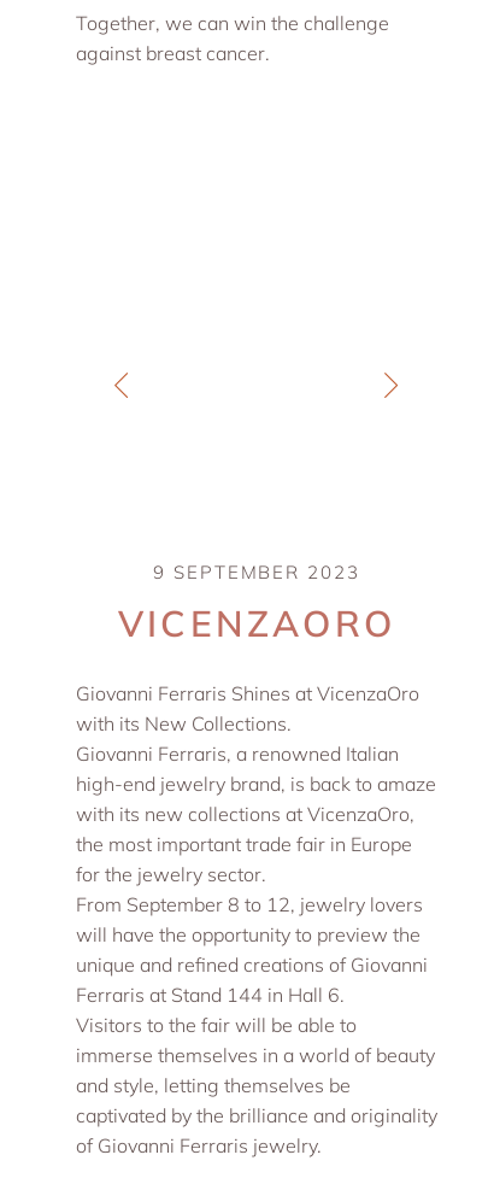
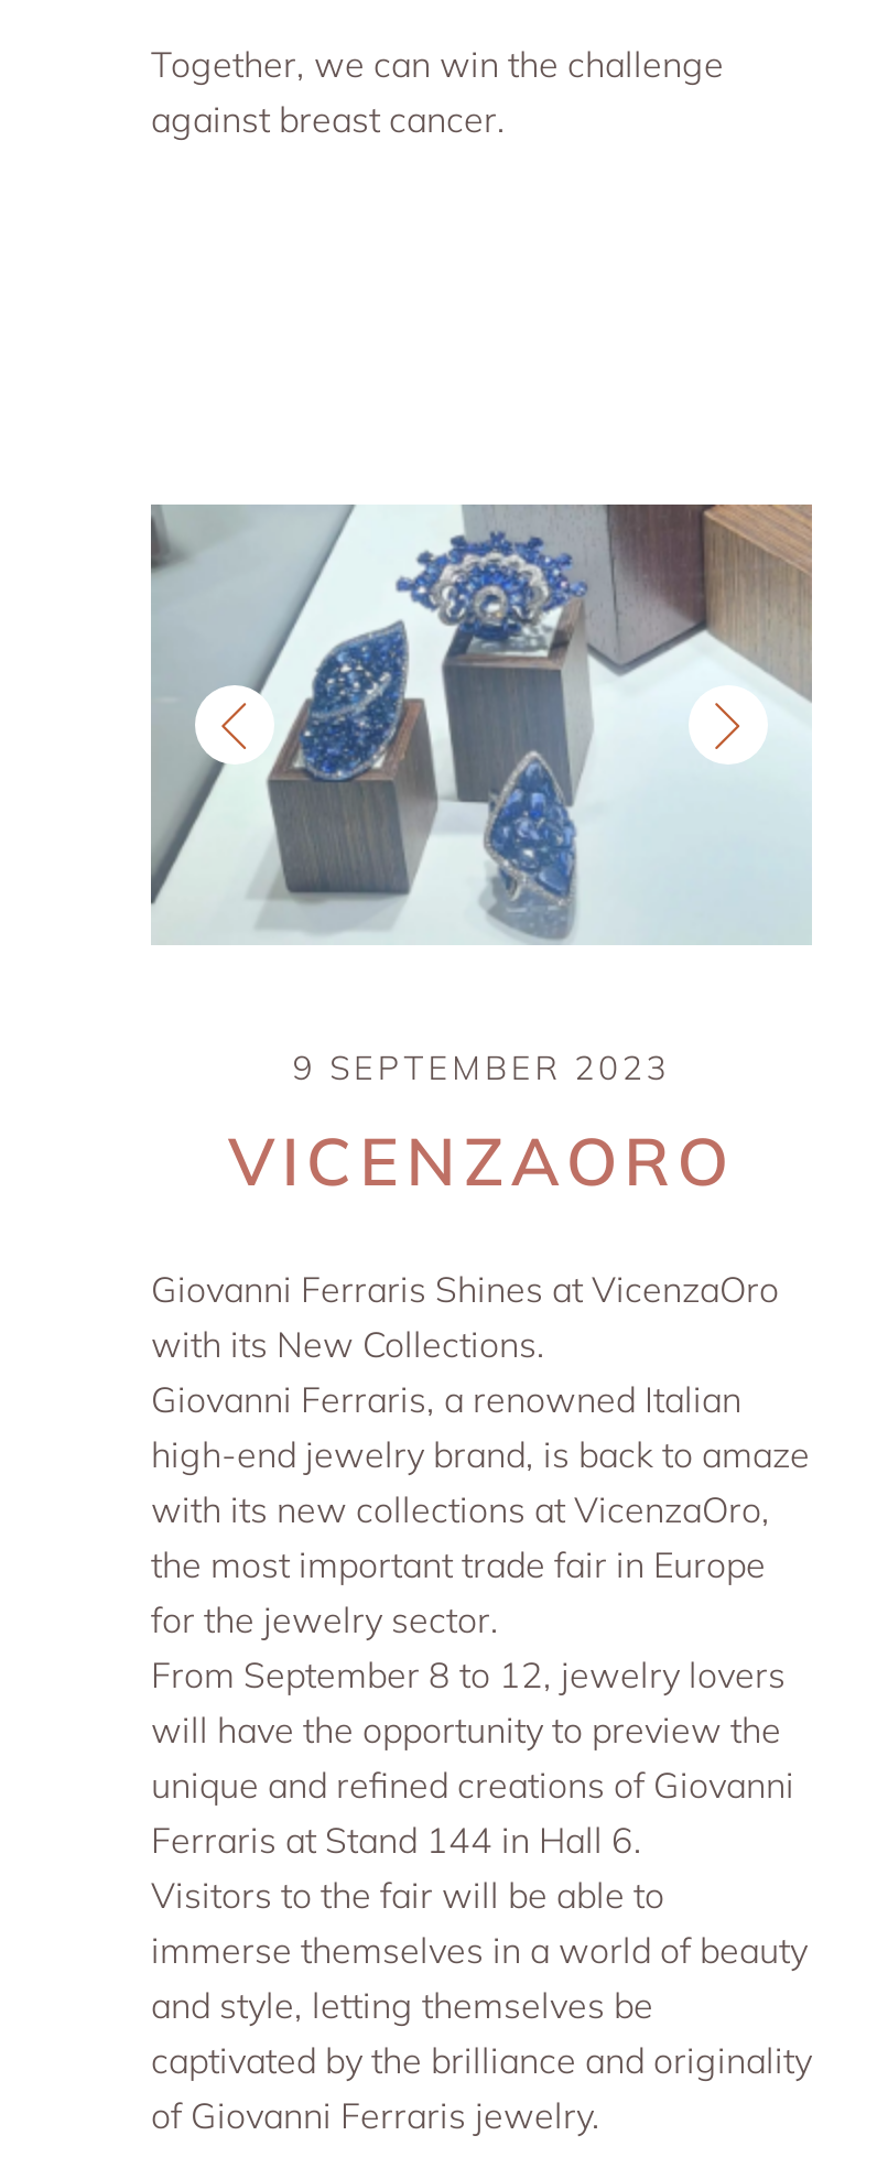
+ [image]
